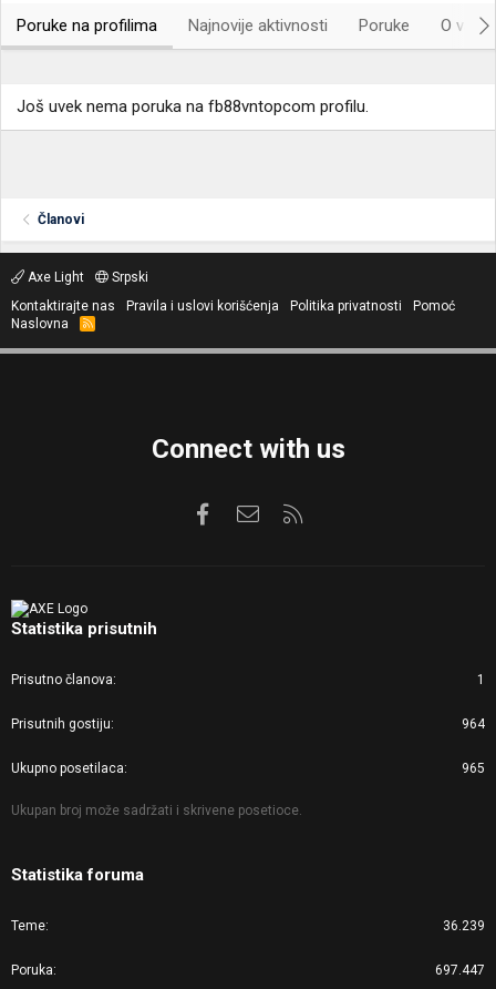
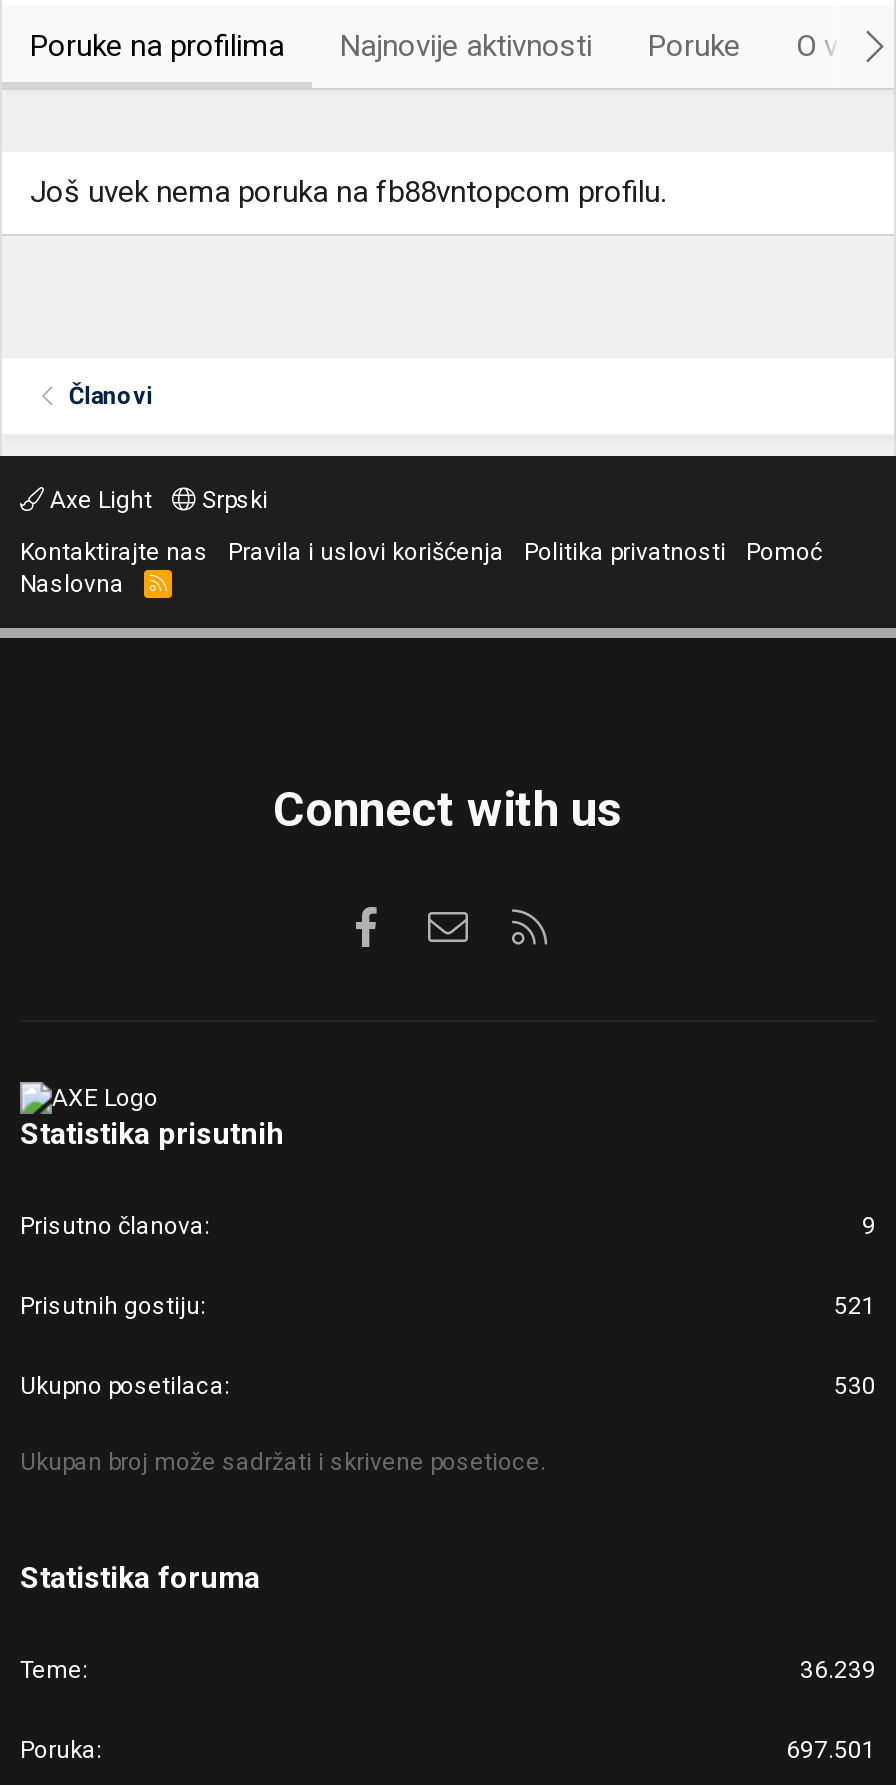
- 1
+ 9

- 964
+ 521

- 965
+ 530

- 697.447
+ 697.501
